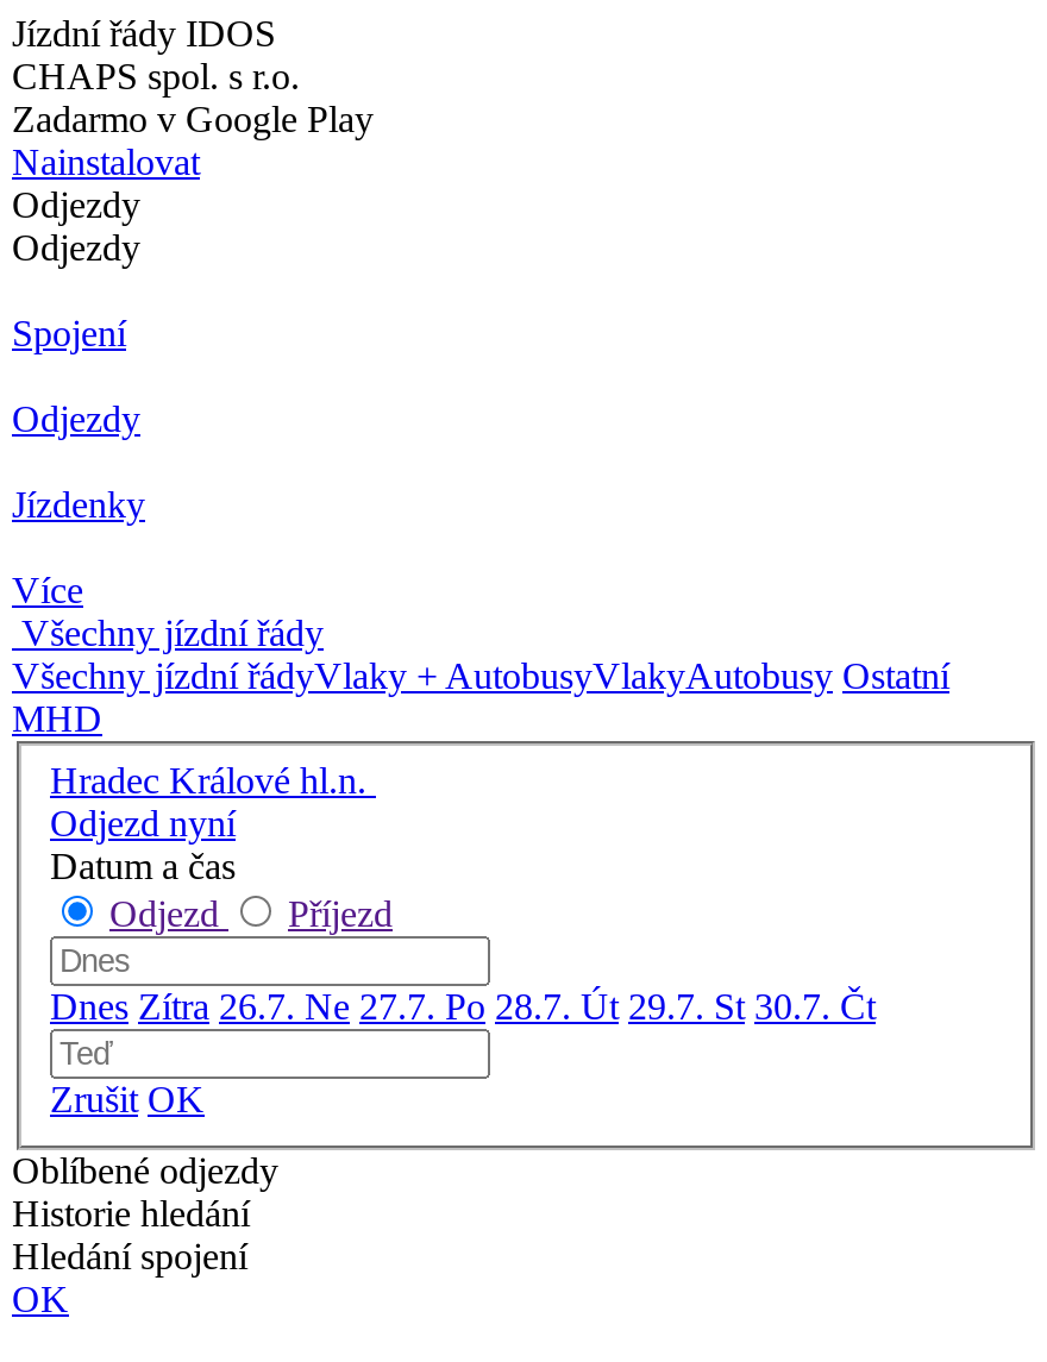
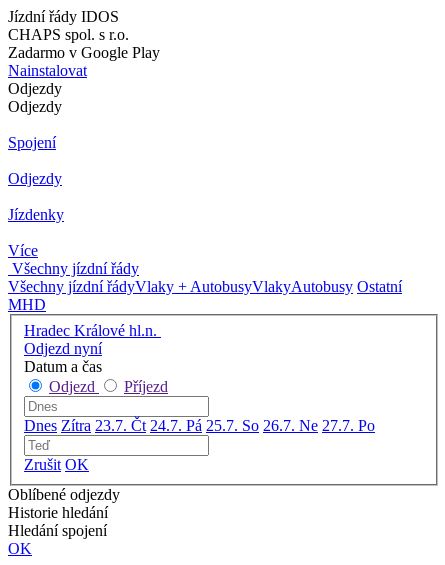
- Dnes Zítra 26.7. Ne 27.7. Po 28.7. Út 29.7. St 30.7. Čt
+ Dnes Zítra 23.7. Čt 24.7. Pá 25.7. So 26.7. Ne 27.7. Po
